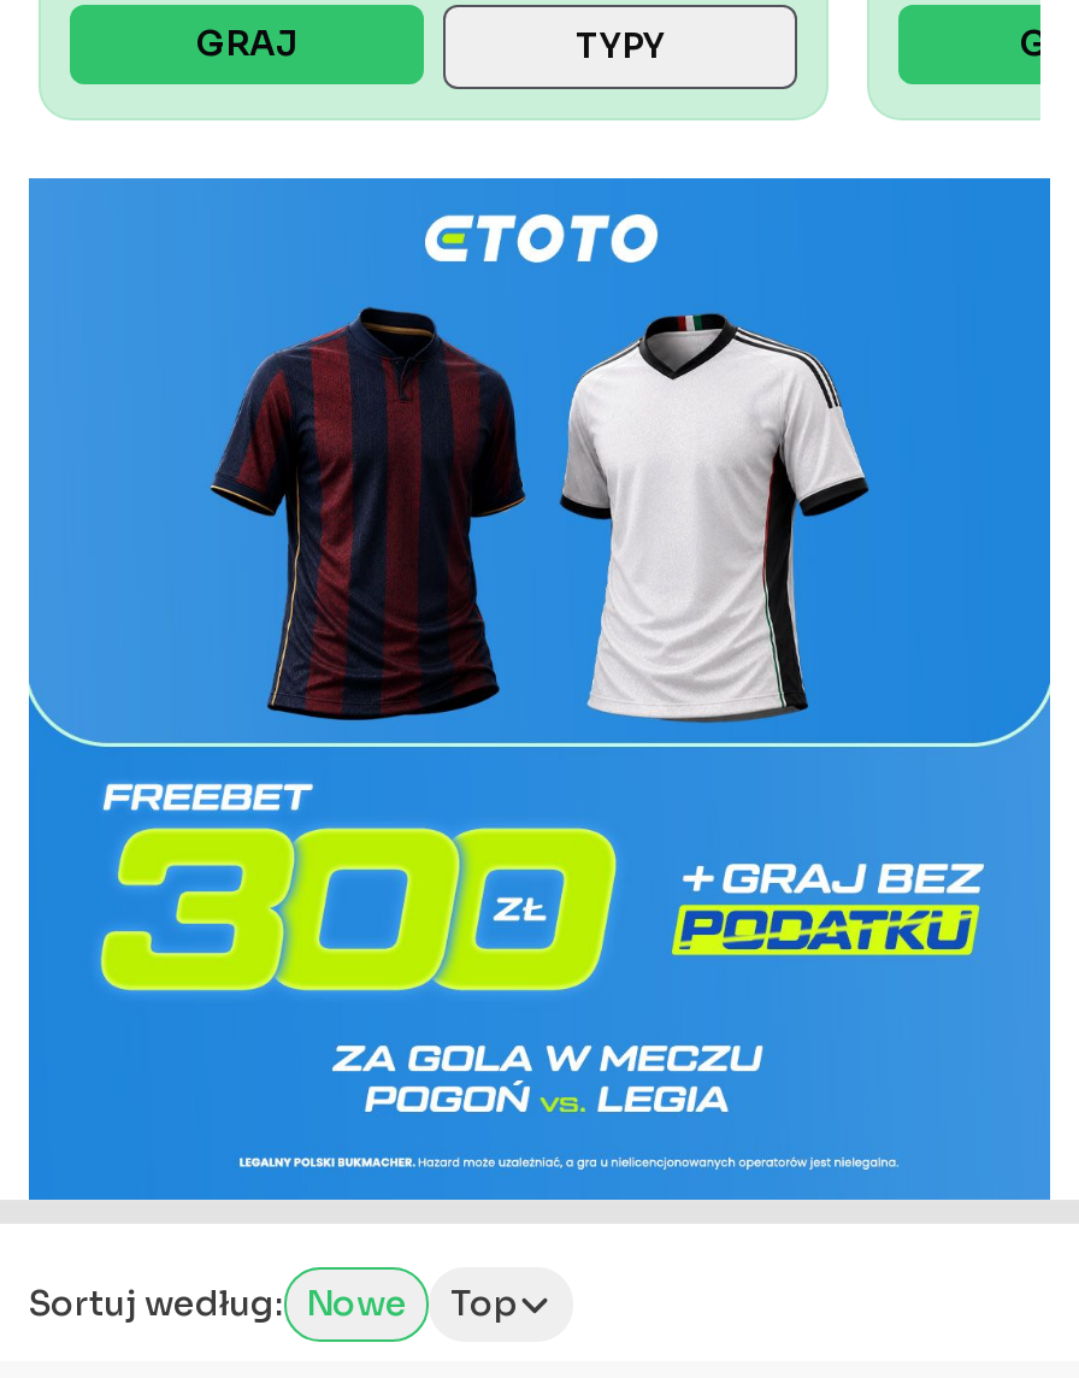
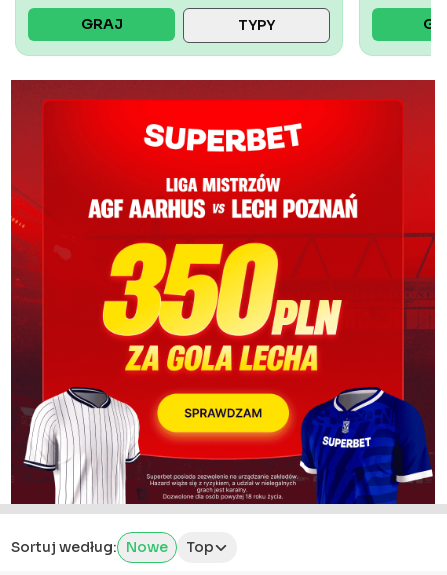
- [image]
+ [image]
